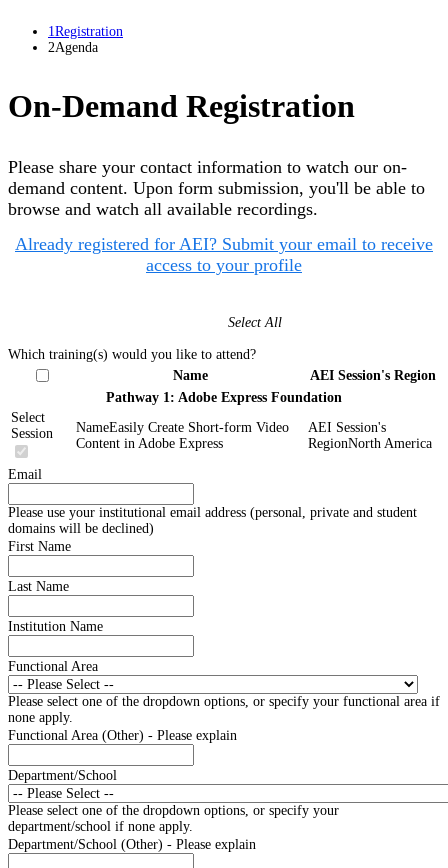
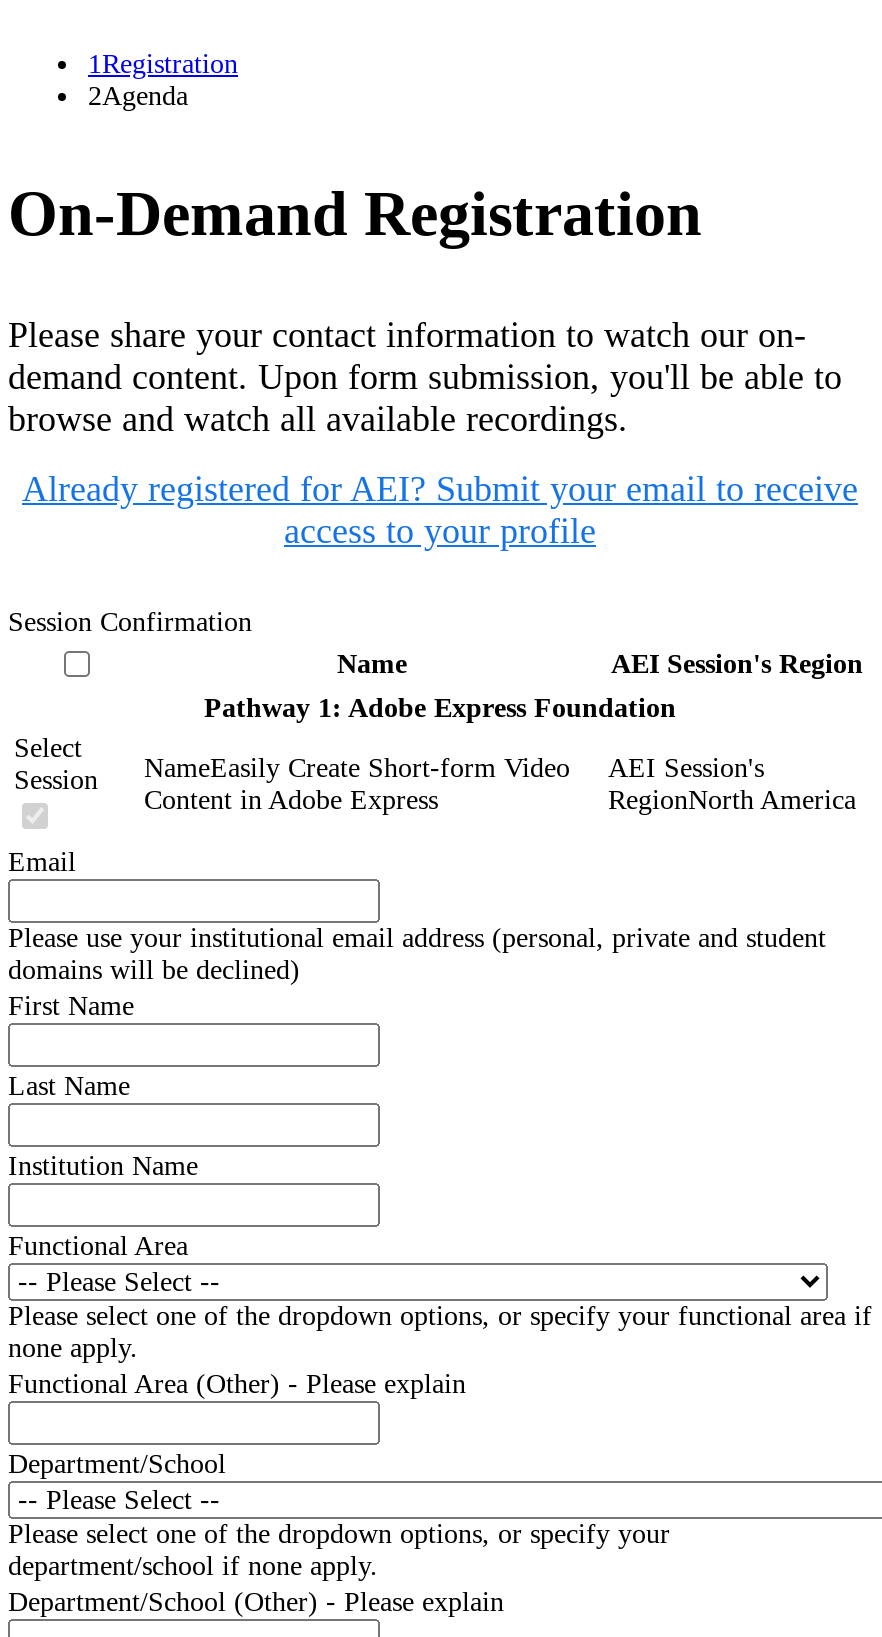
- Select All
- Which training(s) would you like to attend?
+ Session Confirmation
